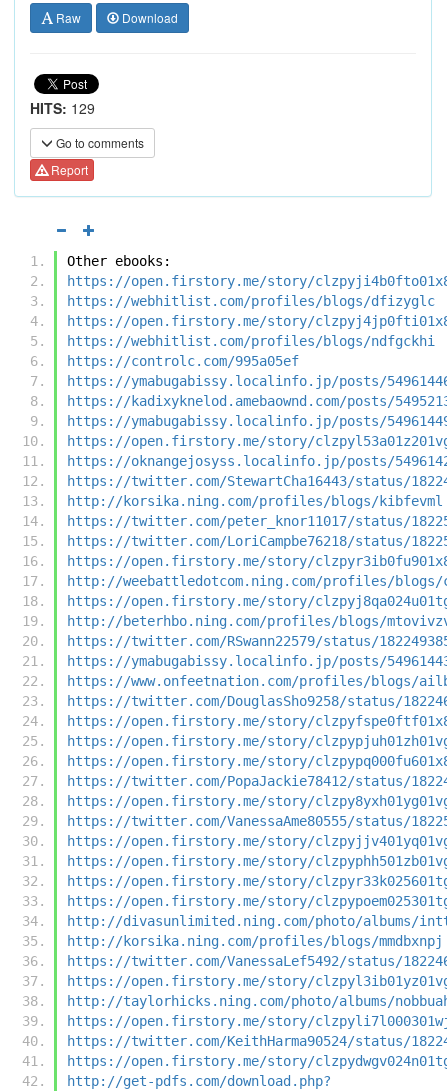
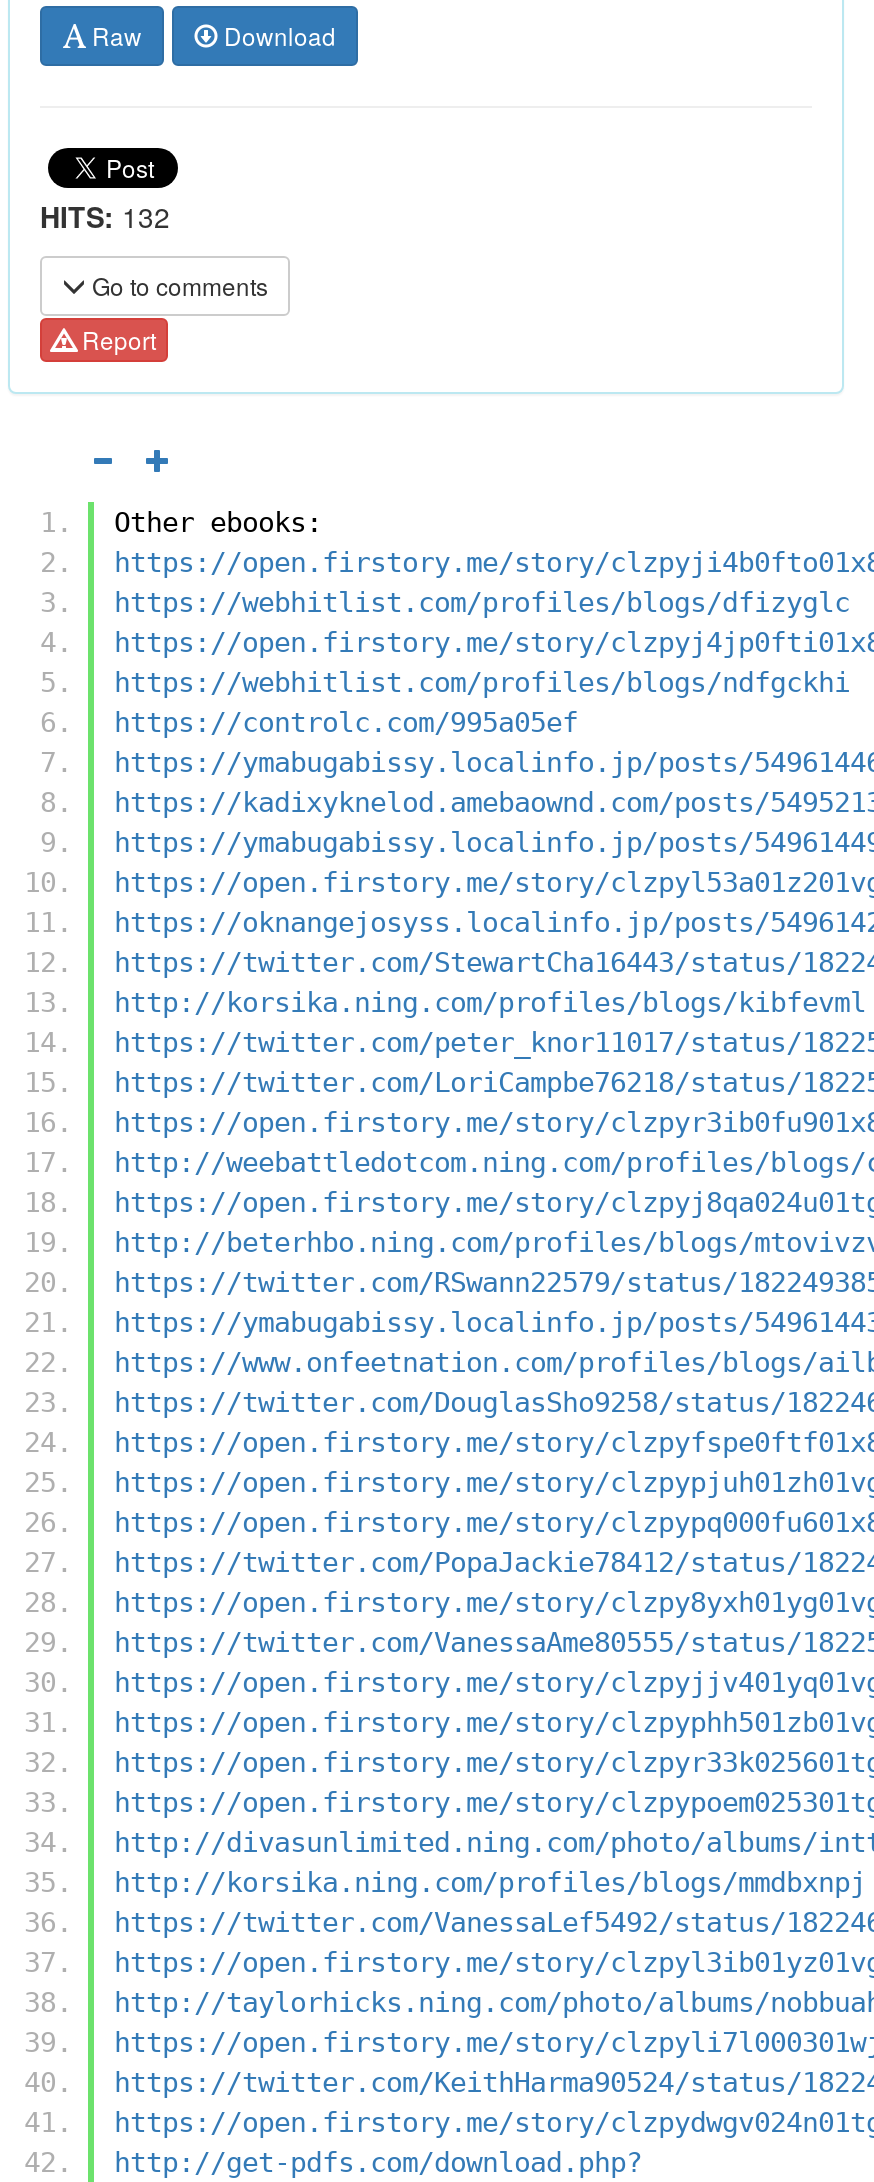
- HITS: 129
+ HITS: 132
